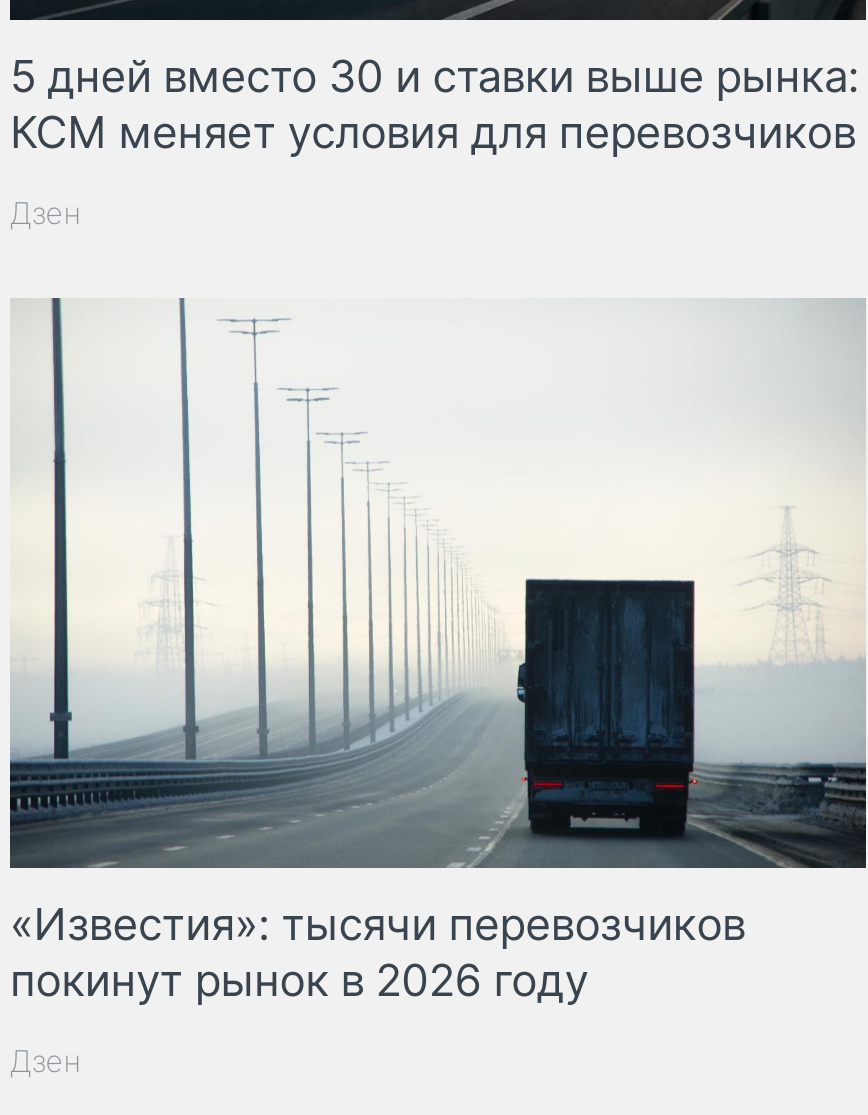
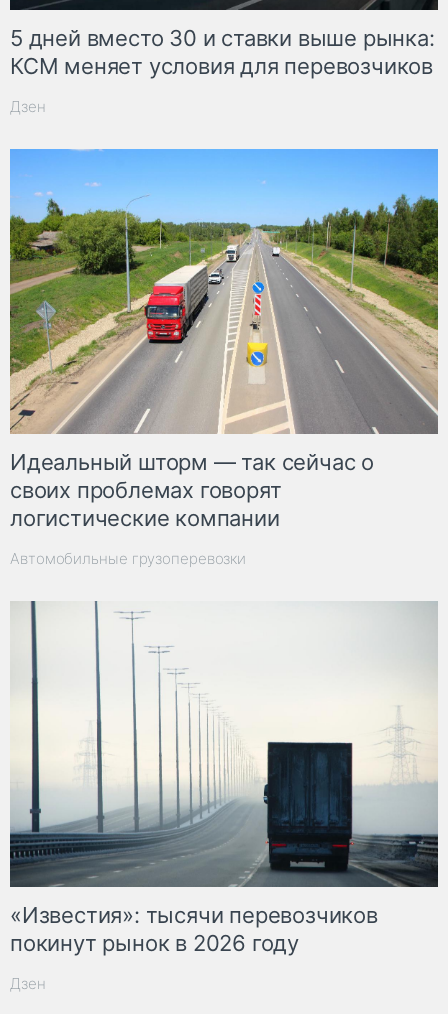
+ [image]
+ Идеальный шторм — так сейчас о
+ своих проблемах говорят
+ логистические компании
+ Автомобильные грузоперевозки
